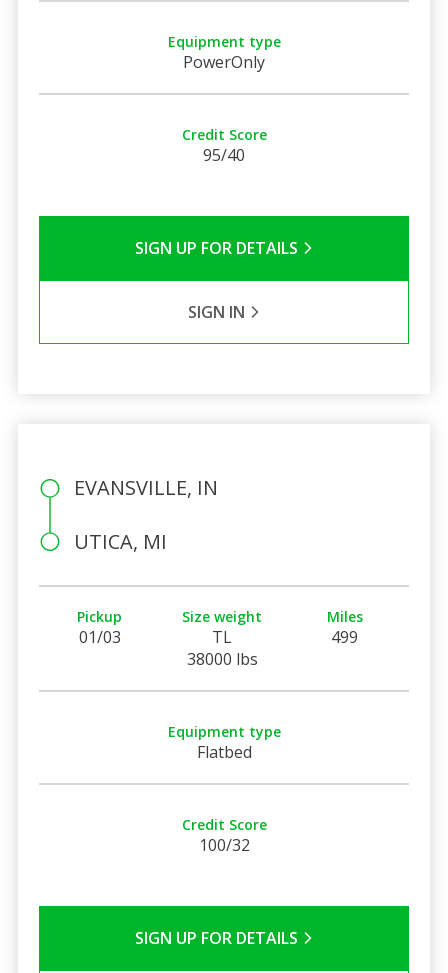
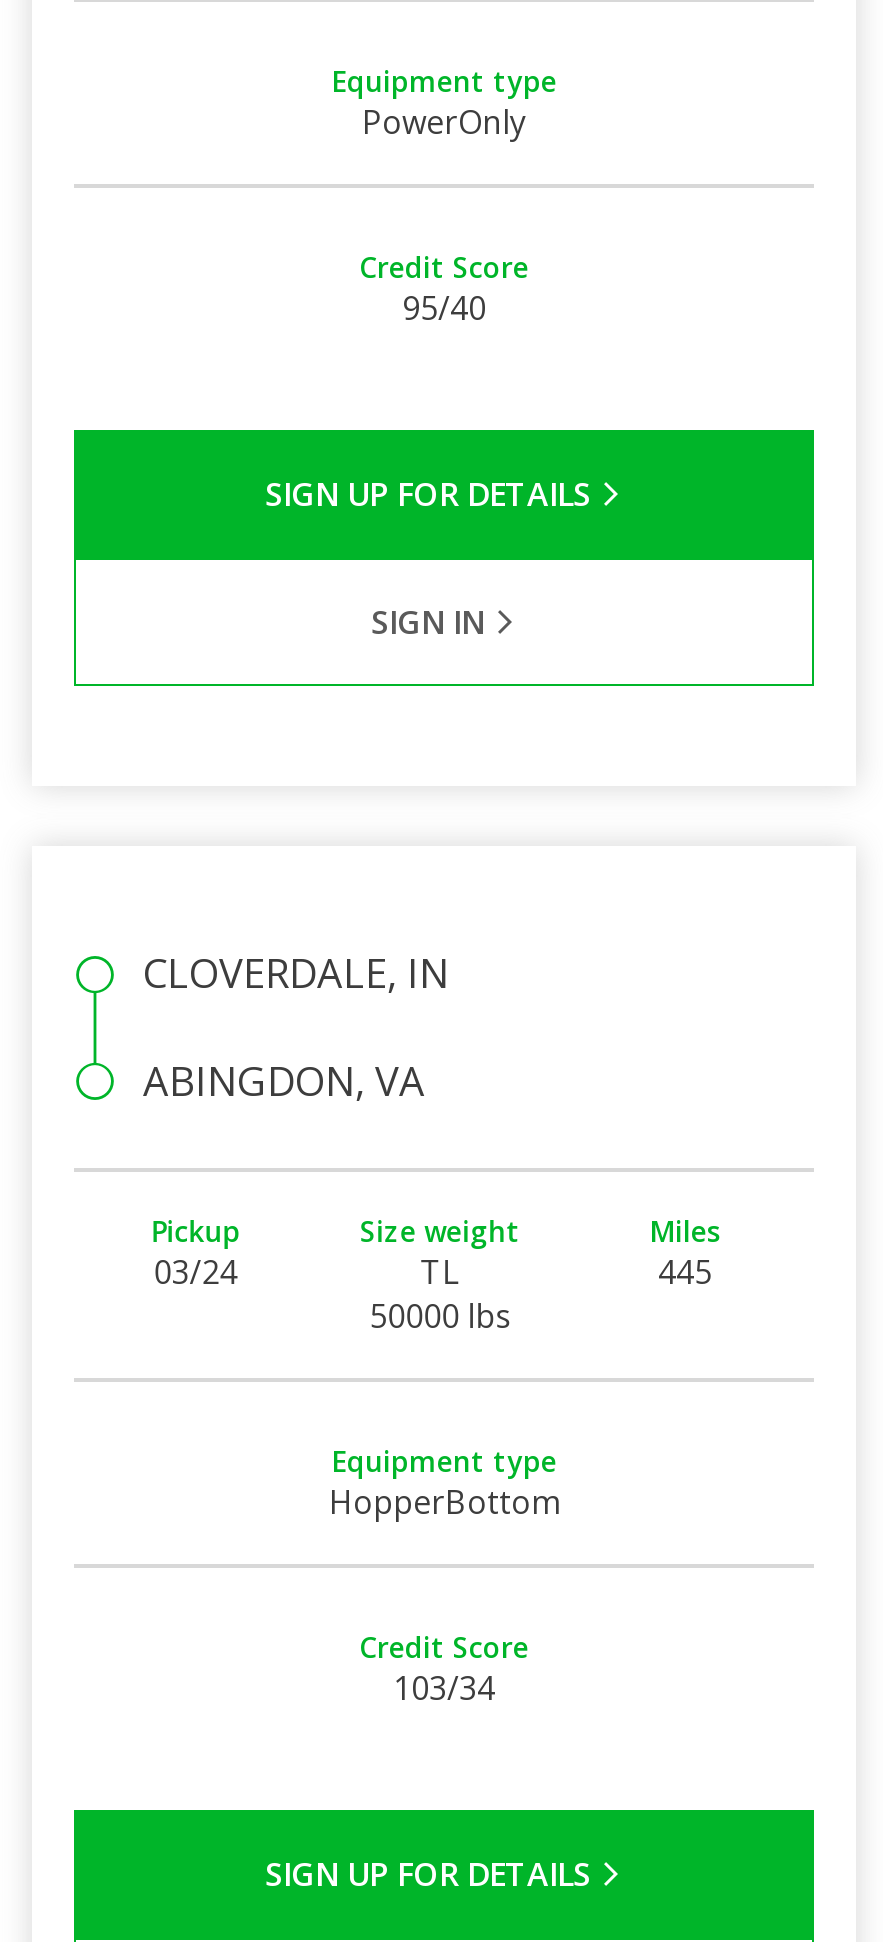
- EVANSVILLE, IN
+ CLOVERDALE, IN

- UTICA, MI
+ ABINGDON, VA

- 01/03
+ 03/24

- 499
+ 445

- 38000 lbs
+ 50000 lbs

- Flatbed
+ HopperBottom

- 100/32
+ 103/34
